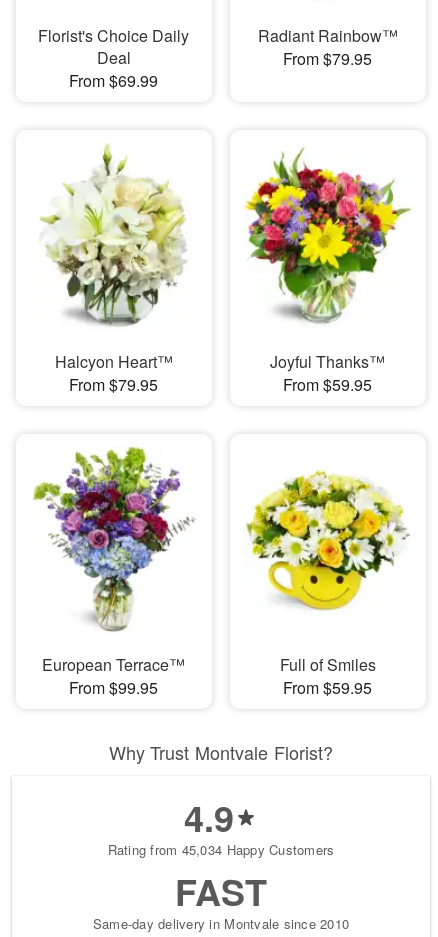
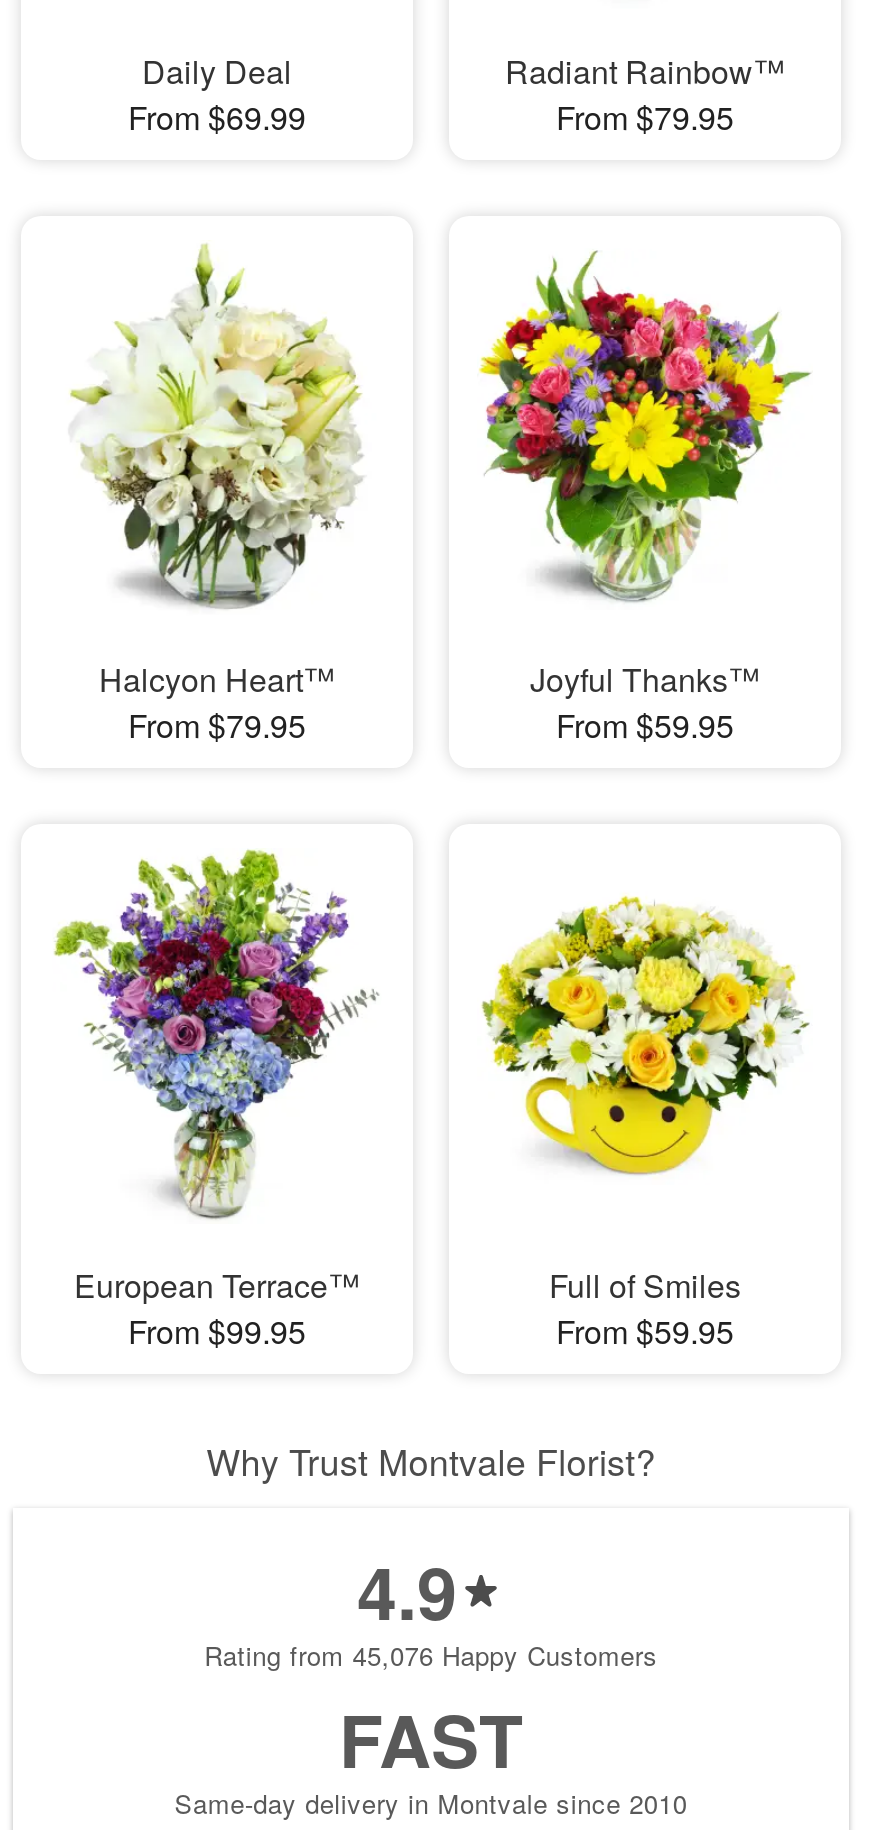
- Florist's Choice Daily
- Deal
+ Daily Deal

- Rating from 45,034 Happy Customers
+ Rating from 45,076 Happy Customers
